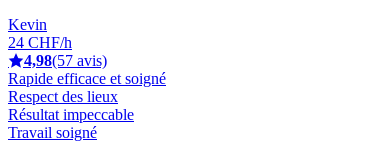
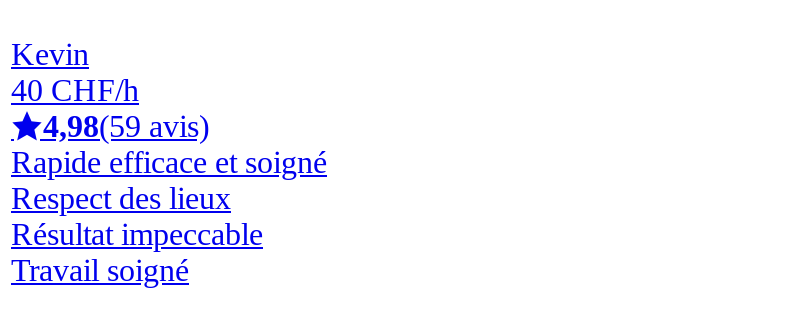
- 24 CHF/h
+ 40 CHF/h

- 4,98(57 avis)
+ 4,98(59 avis)
